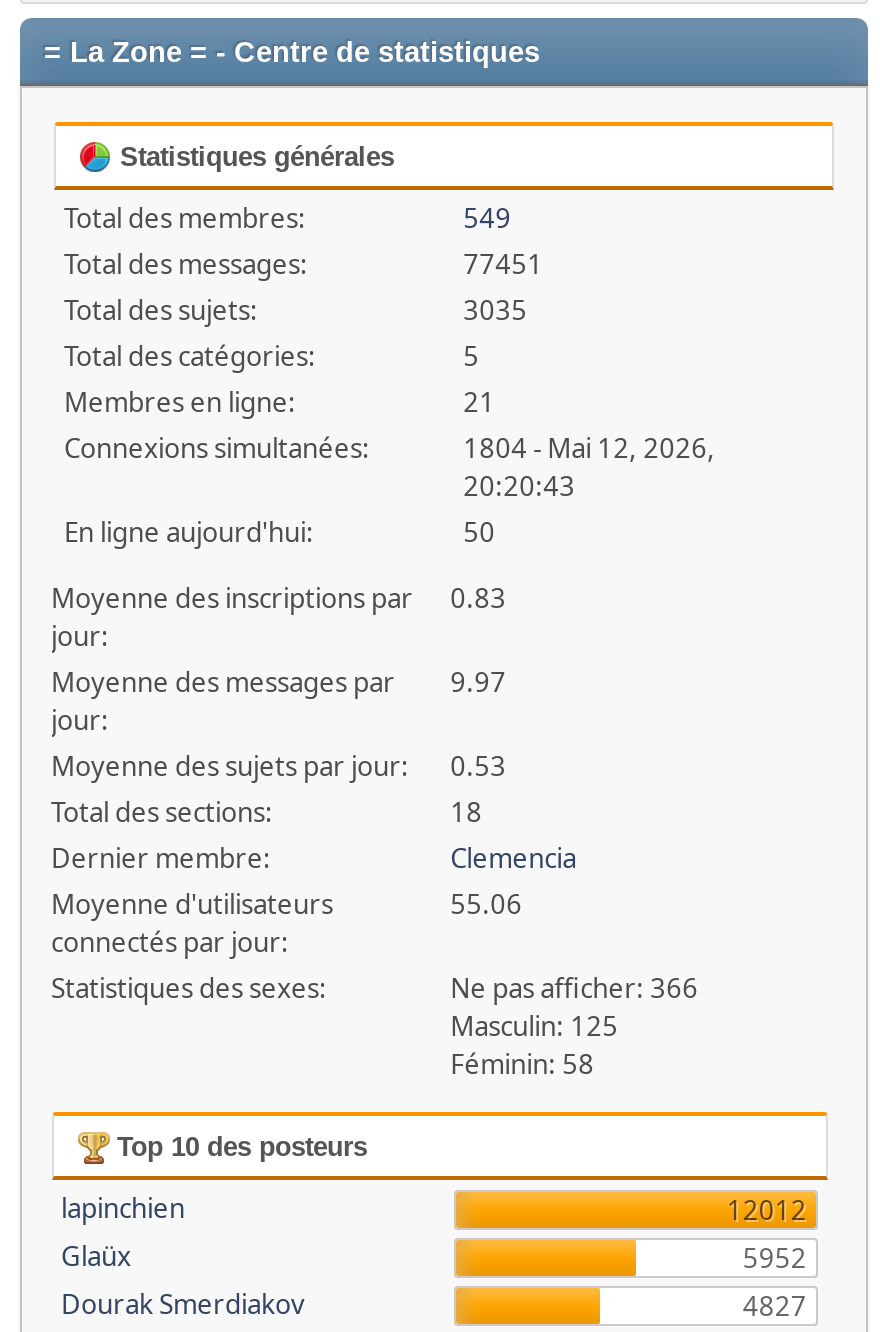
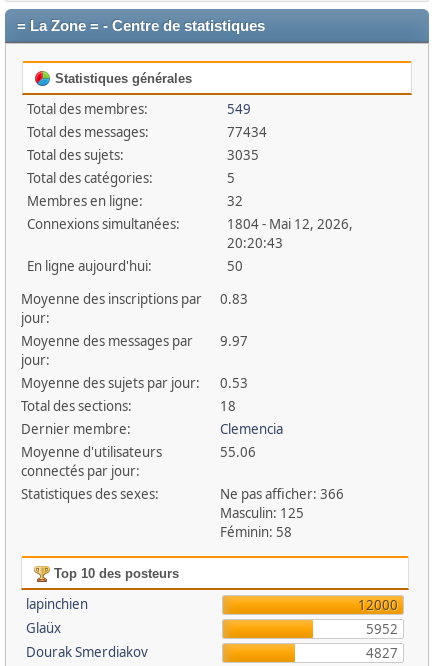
- 77451
+ 77434

- 21
+ 32

- 12012
+ 12000
